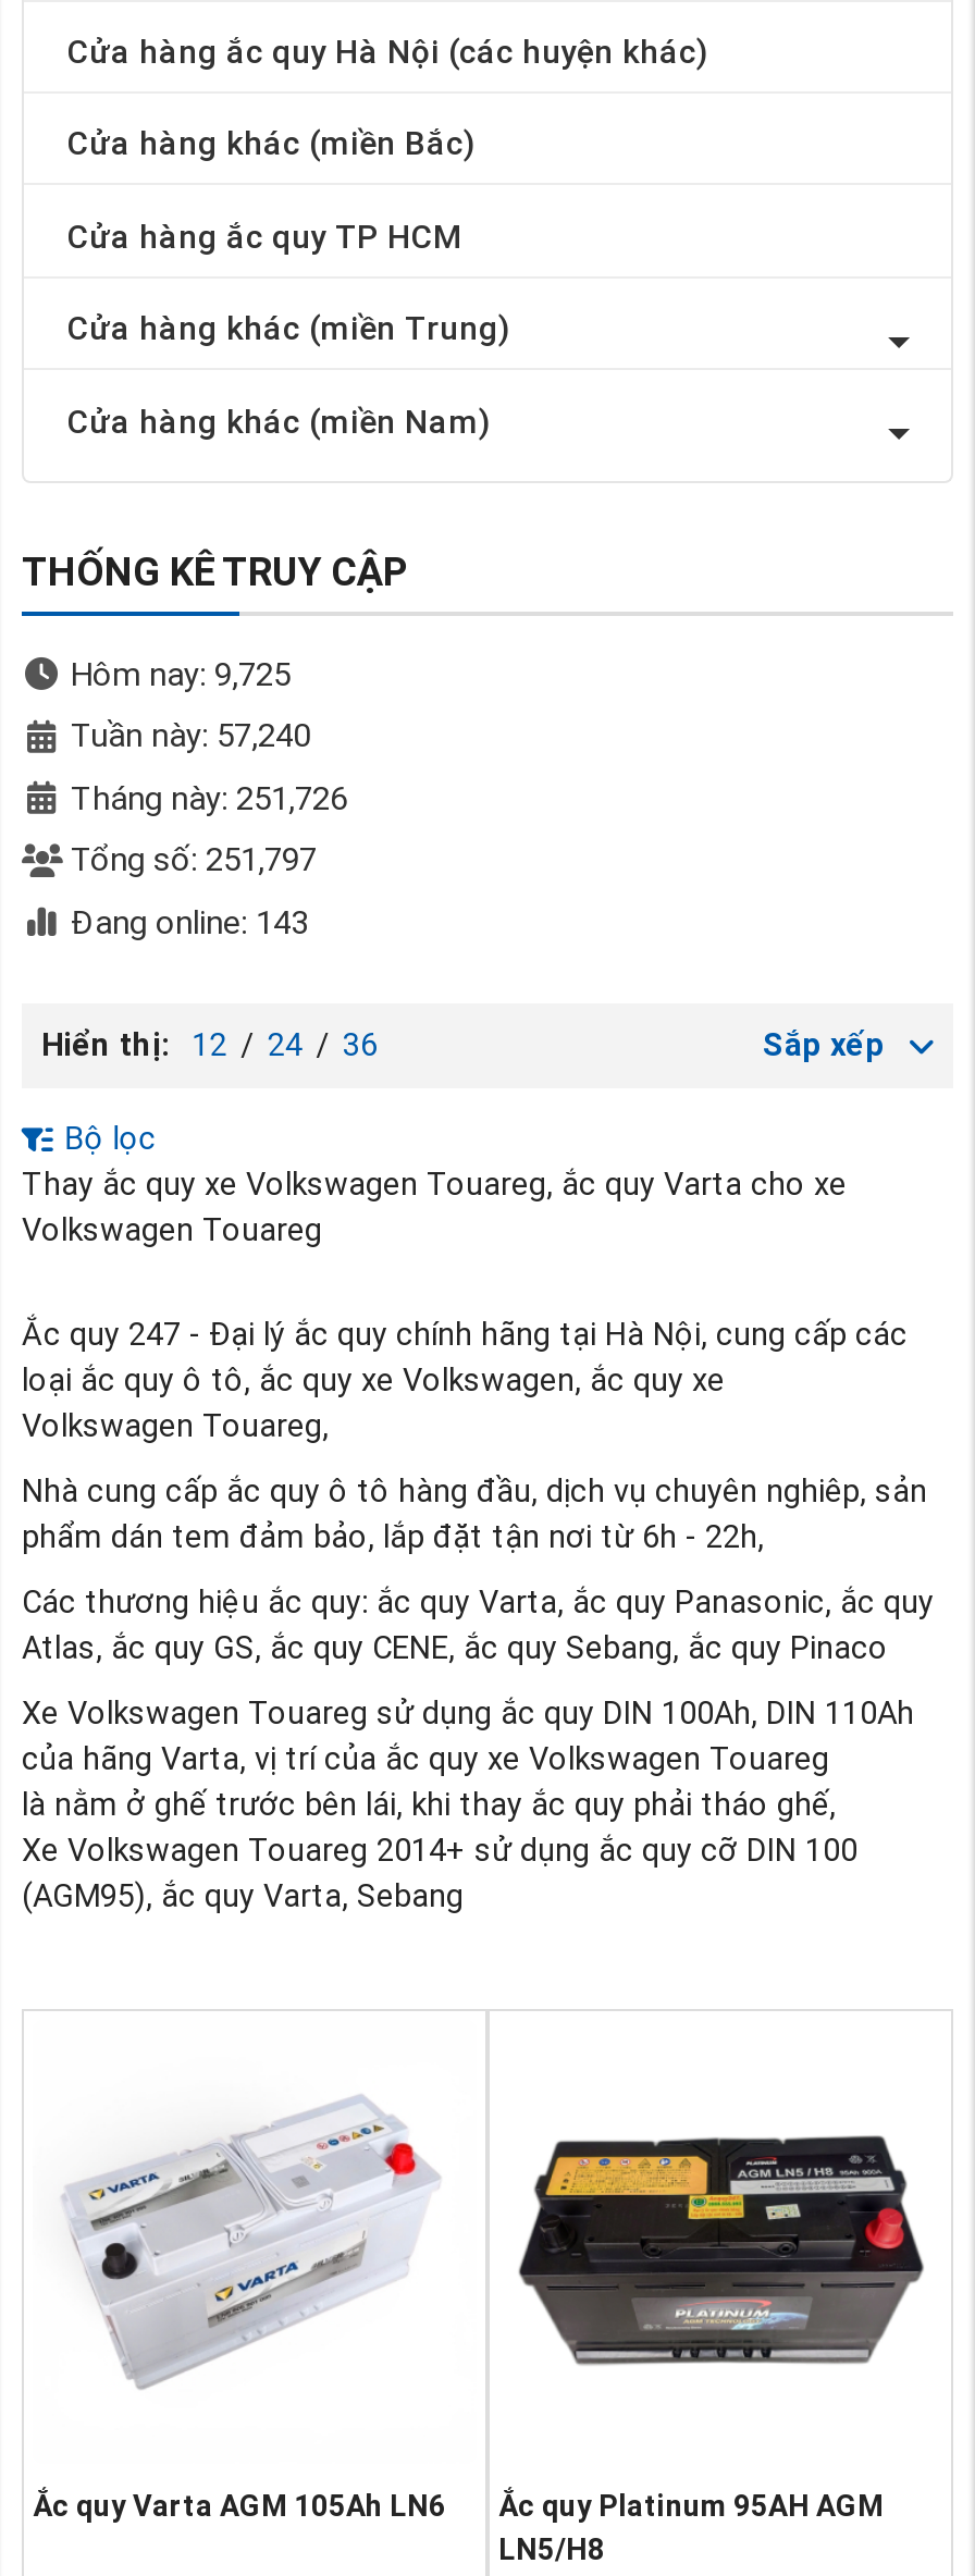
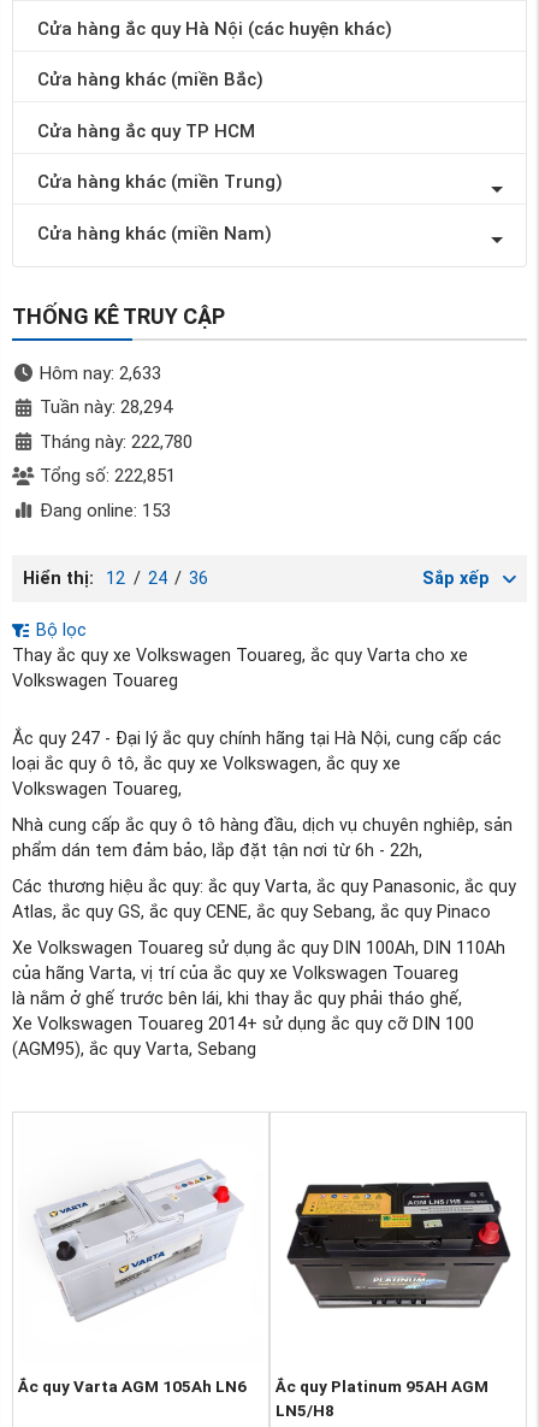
- Hôm nay: 9,725
+ Hôm nay: 2,633

- Tuần này: 57,240
+ Tuần này: 28,294

- Tháng này: 251,726
+ Tháng này: 222,780

- Tổng số: 251,797
+ Tổng số: 222,851

- Đang online: 143
+ Đang online: 153
